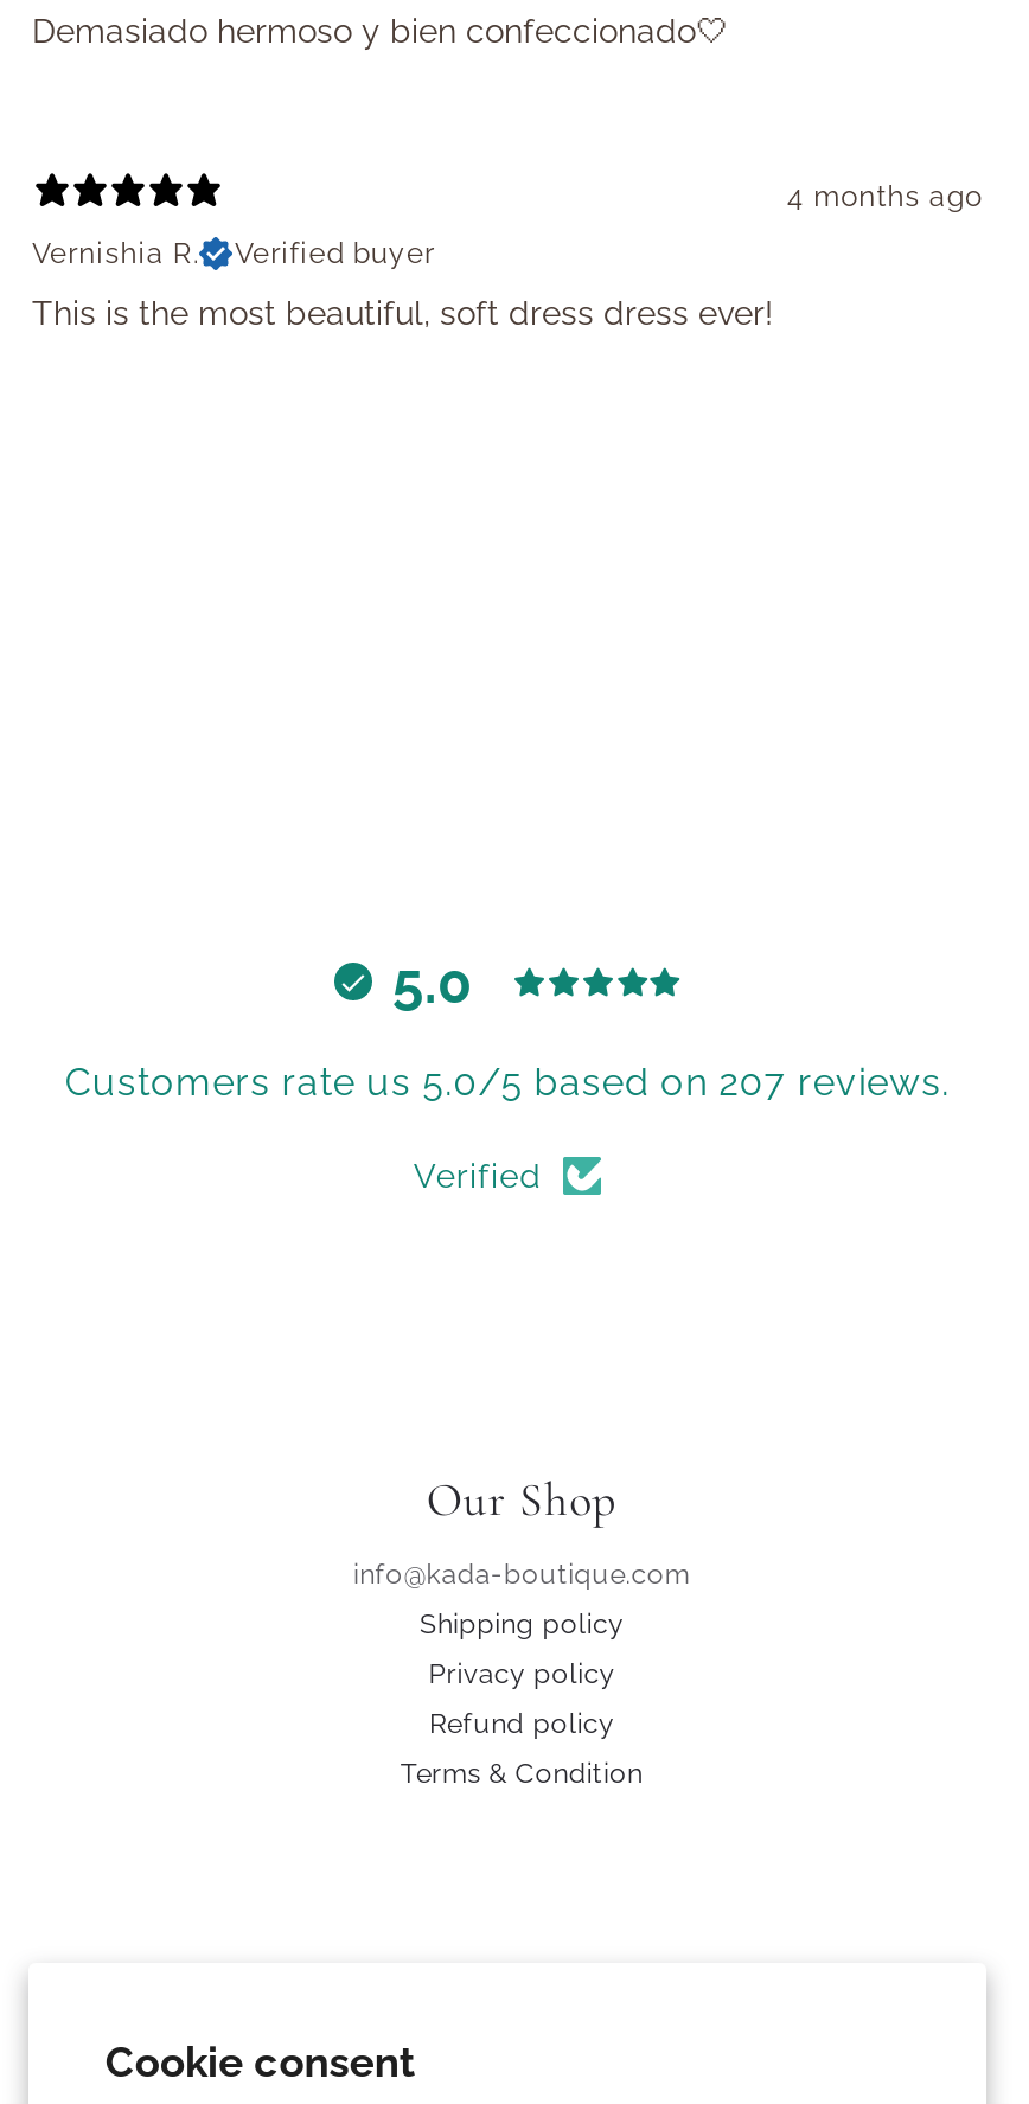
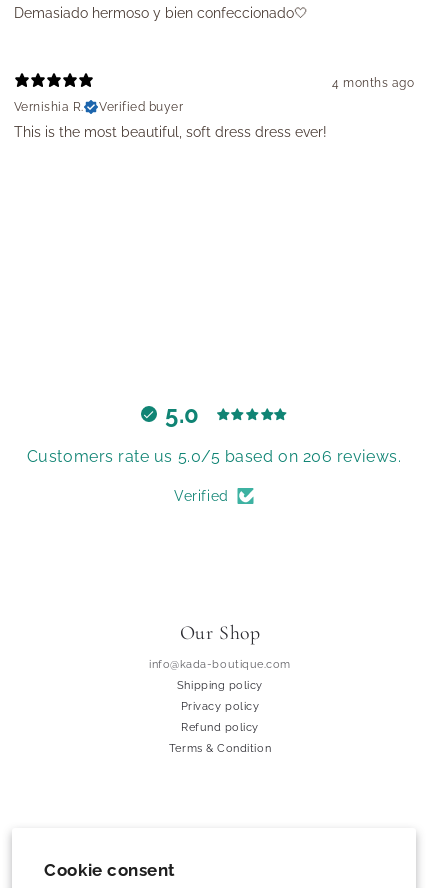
- Customers rate us 5.0/5 based on 207 reviews.
+ Customers rate us 5.0/5 based on 206 reviews.
